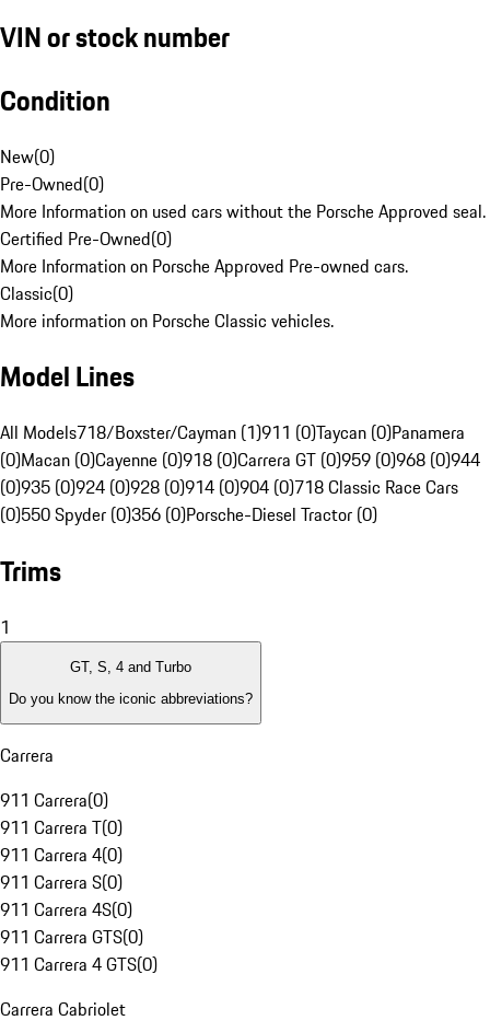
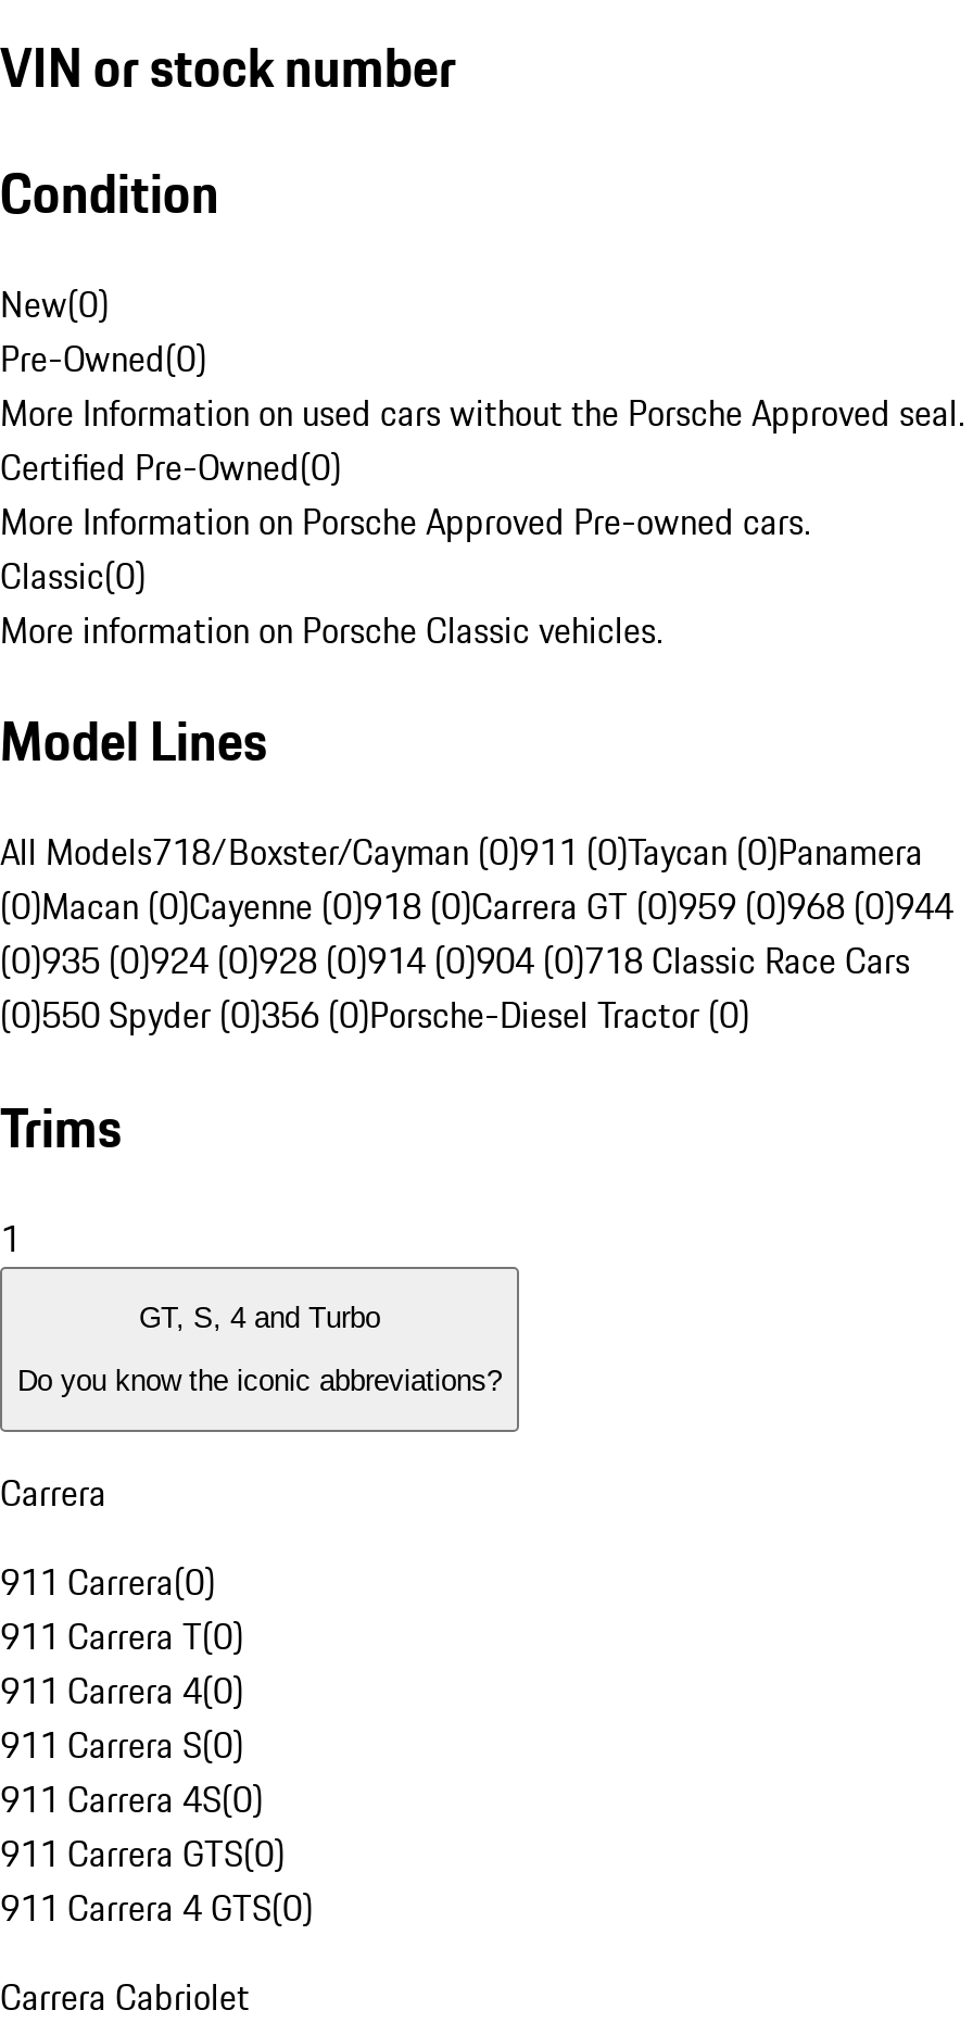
- All Models718/Boxster/Cayman (1)911 (0)Taycan (0)Panamera
+ All Models718/Boxster/Cayman (0)911 (0)Taycan (0)Panamera
